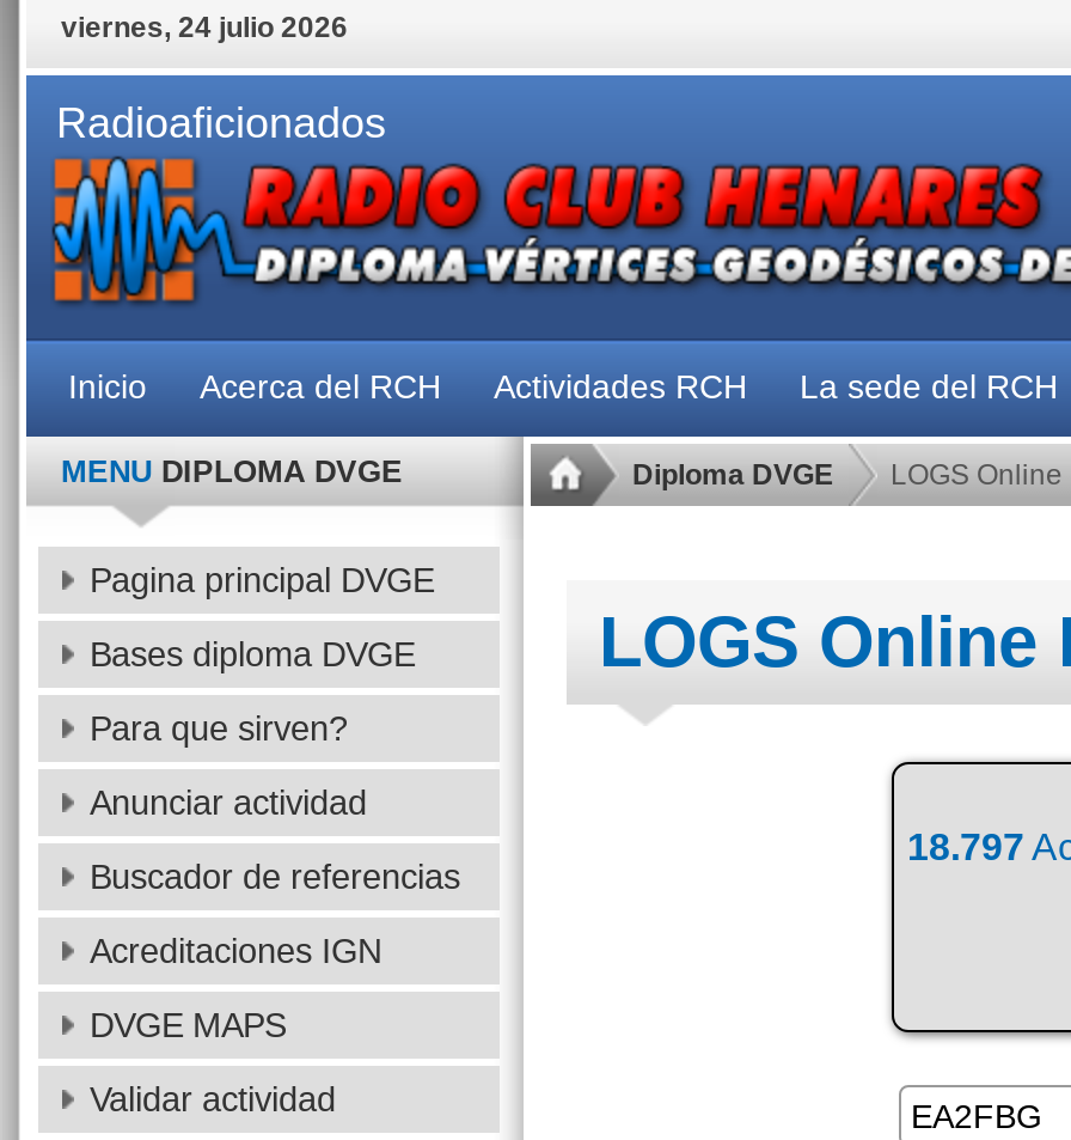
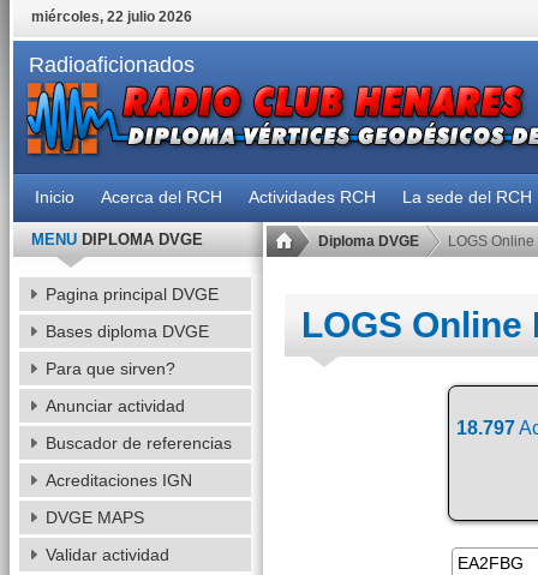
- viernes, 24 julio 2026
+ miércoles, 22 julio 2026
